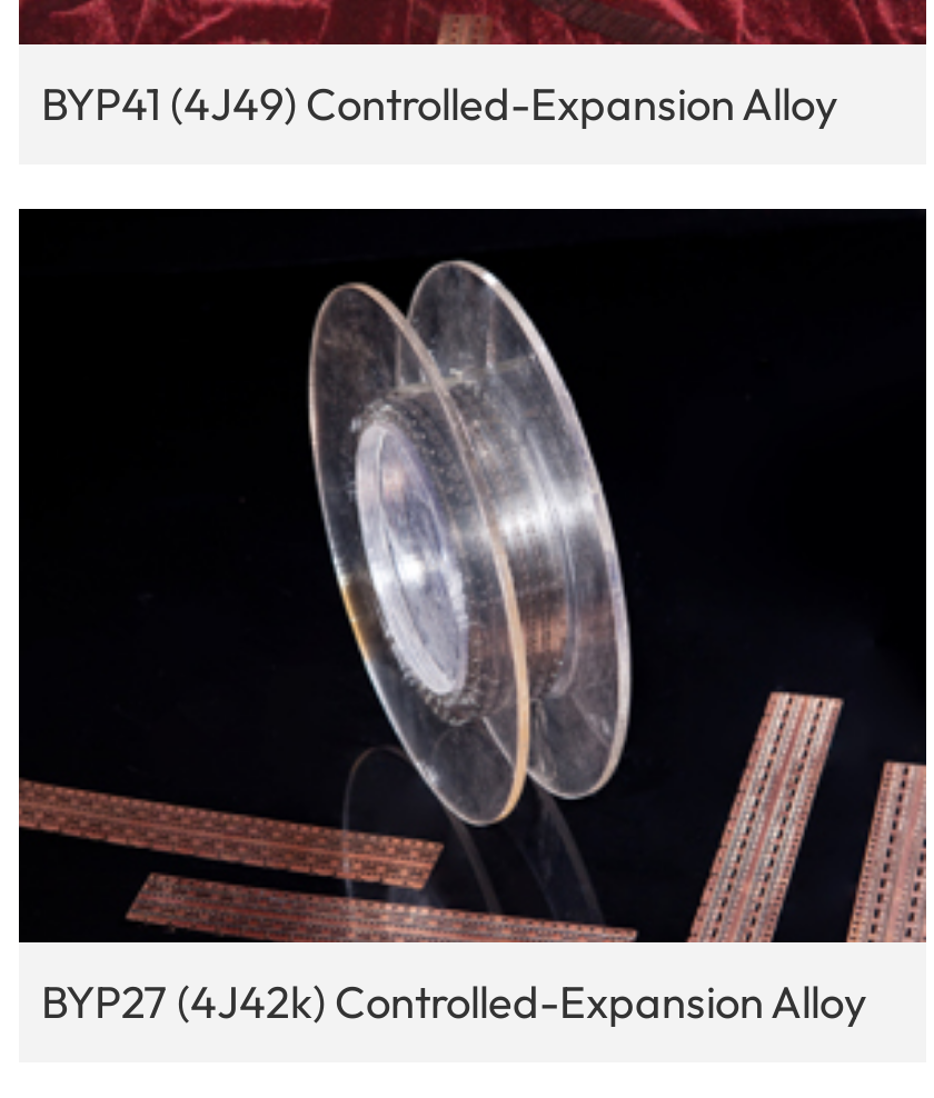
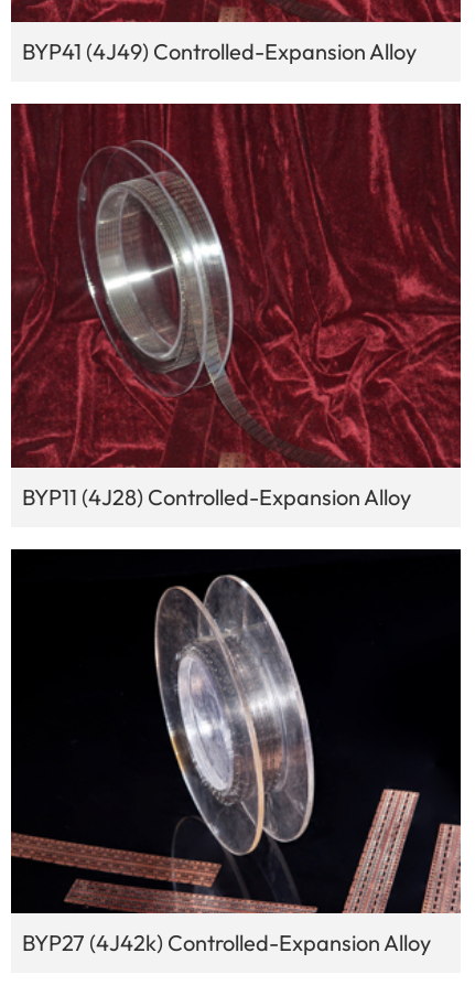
+ [image]
+ BYP11 (4J28) Controlled-Expansion Alloy
